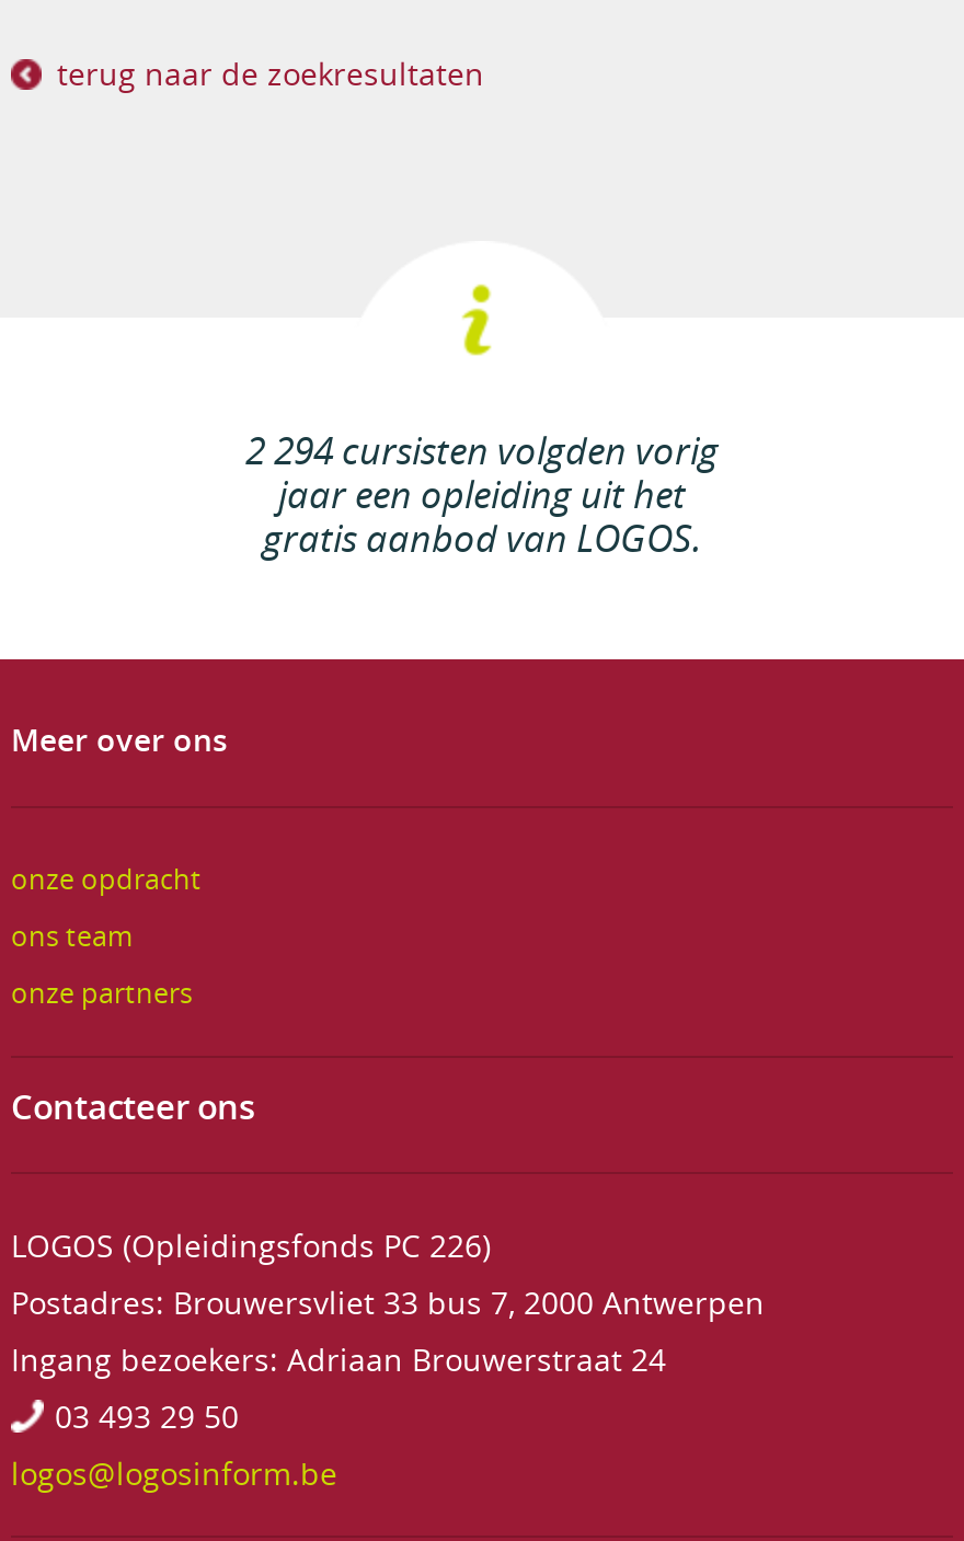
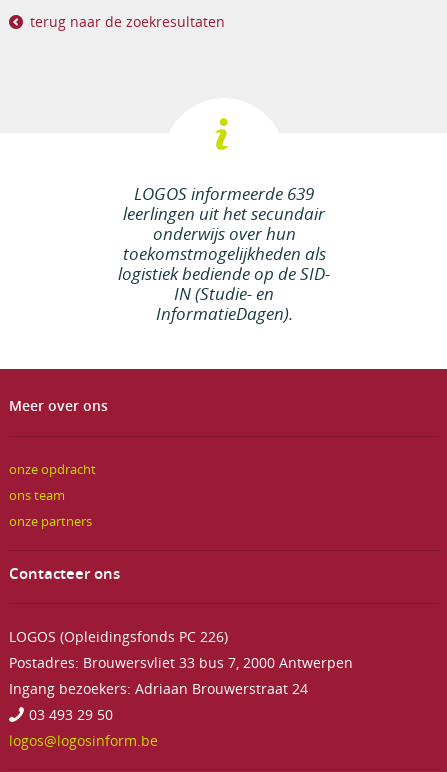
- 2 294 cursisten volgden vorig
- jaar een opleiding uit het
- gratis aanbod van LOGOS.
+ LOGOS informeerde 639
+ leerlingen uit het secundair
+ onderwijs over hun
+ toekomstmogelijkheden als
+ logistiek bediende op de SID-
+ IN (Studie- en
+ InformatieDagen).
